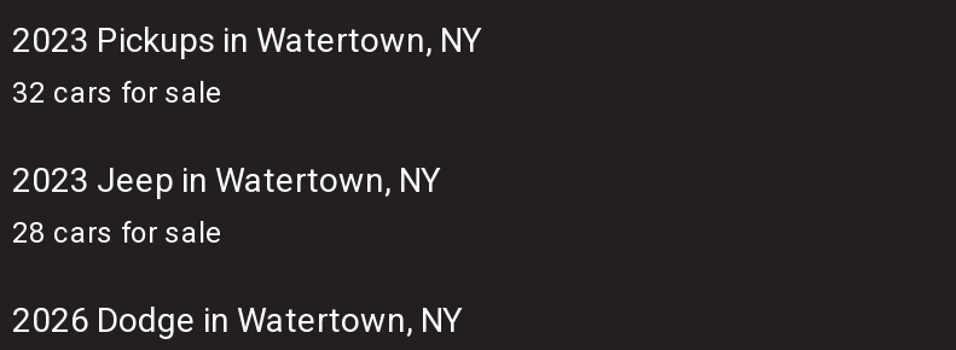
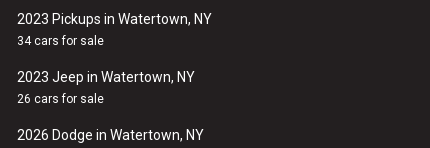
- 32 cars for sale
+ 34 cars for sale

- 28 cars for sale
+ 26 cars for sale
